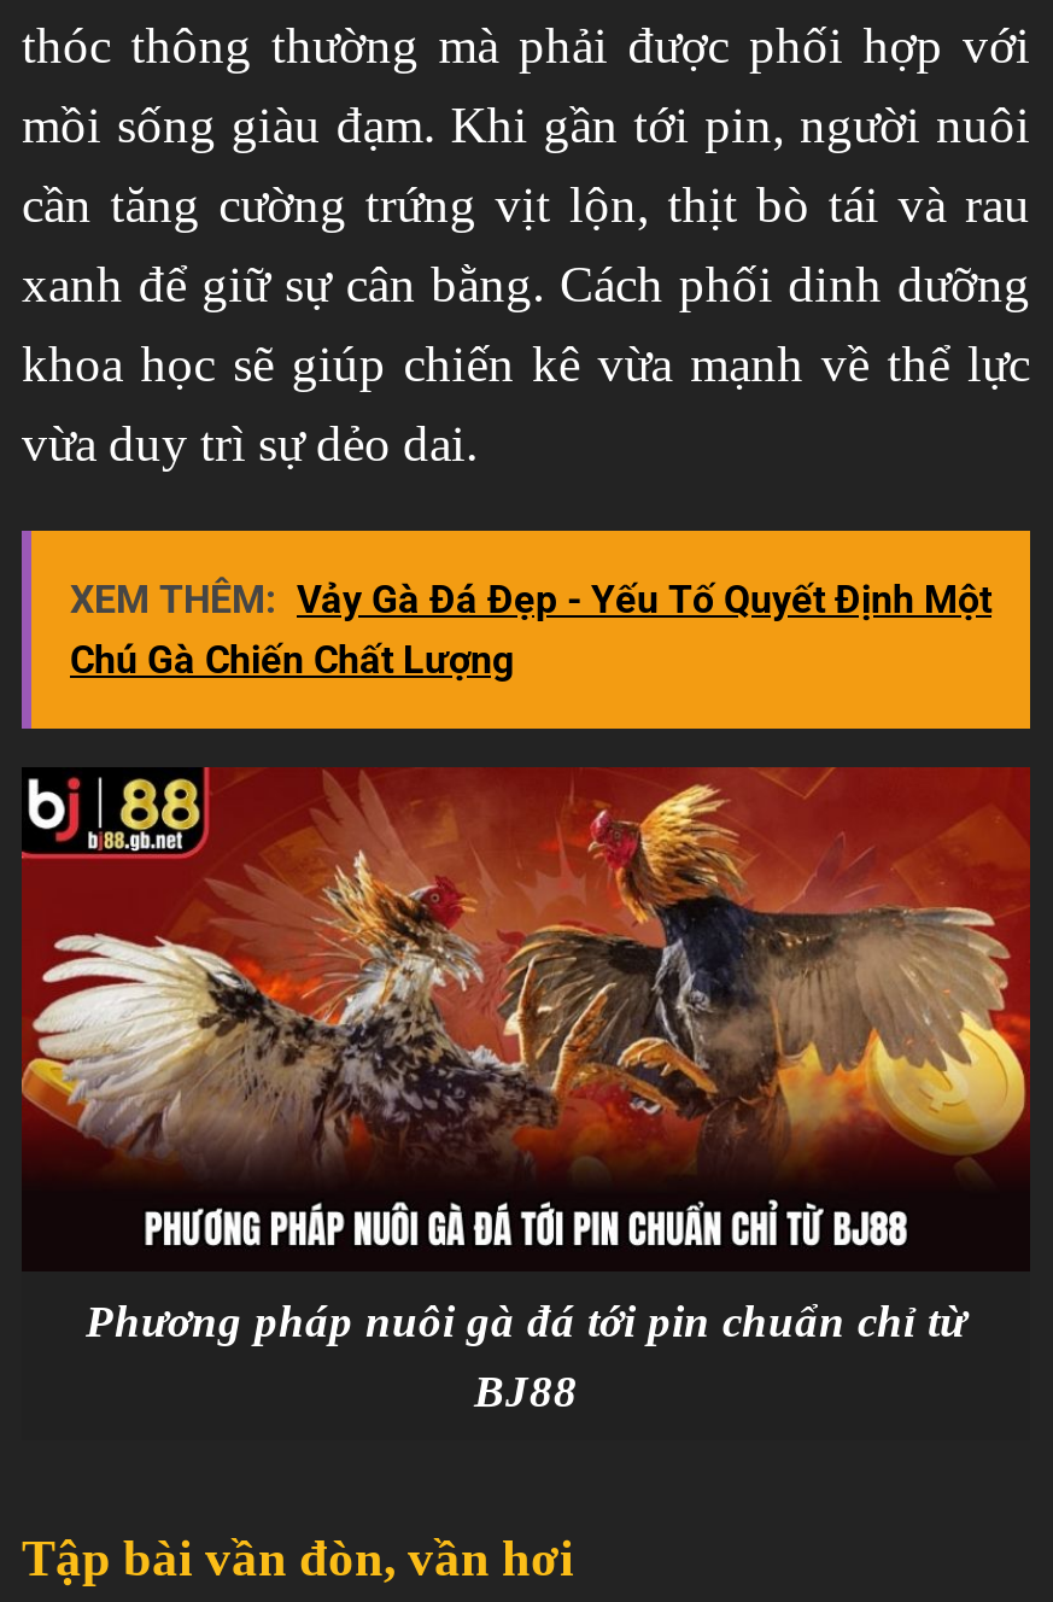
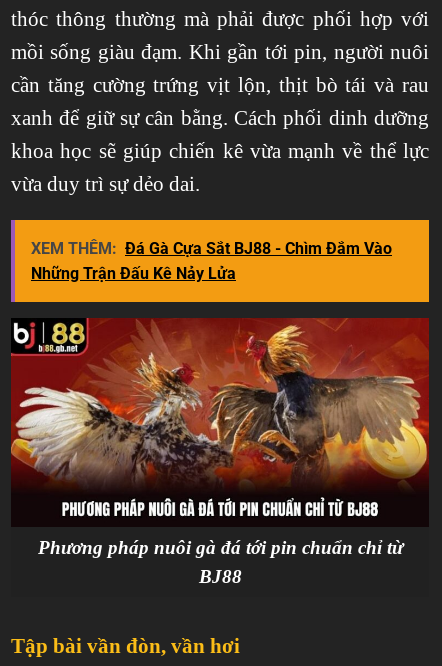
- XEM THÊM: Vảy Gà Đá Đẹp - Yếu Tố Quyết Định Một
- Chú Gà Chiến Chất Lượng
+ XEM THÊM: Đá Gà Cựa Sắt BJ88 - Chìm Đắm Vào
+ Những Trận Đấu Kê Nảy Lửa
